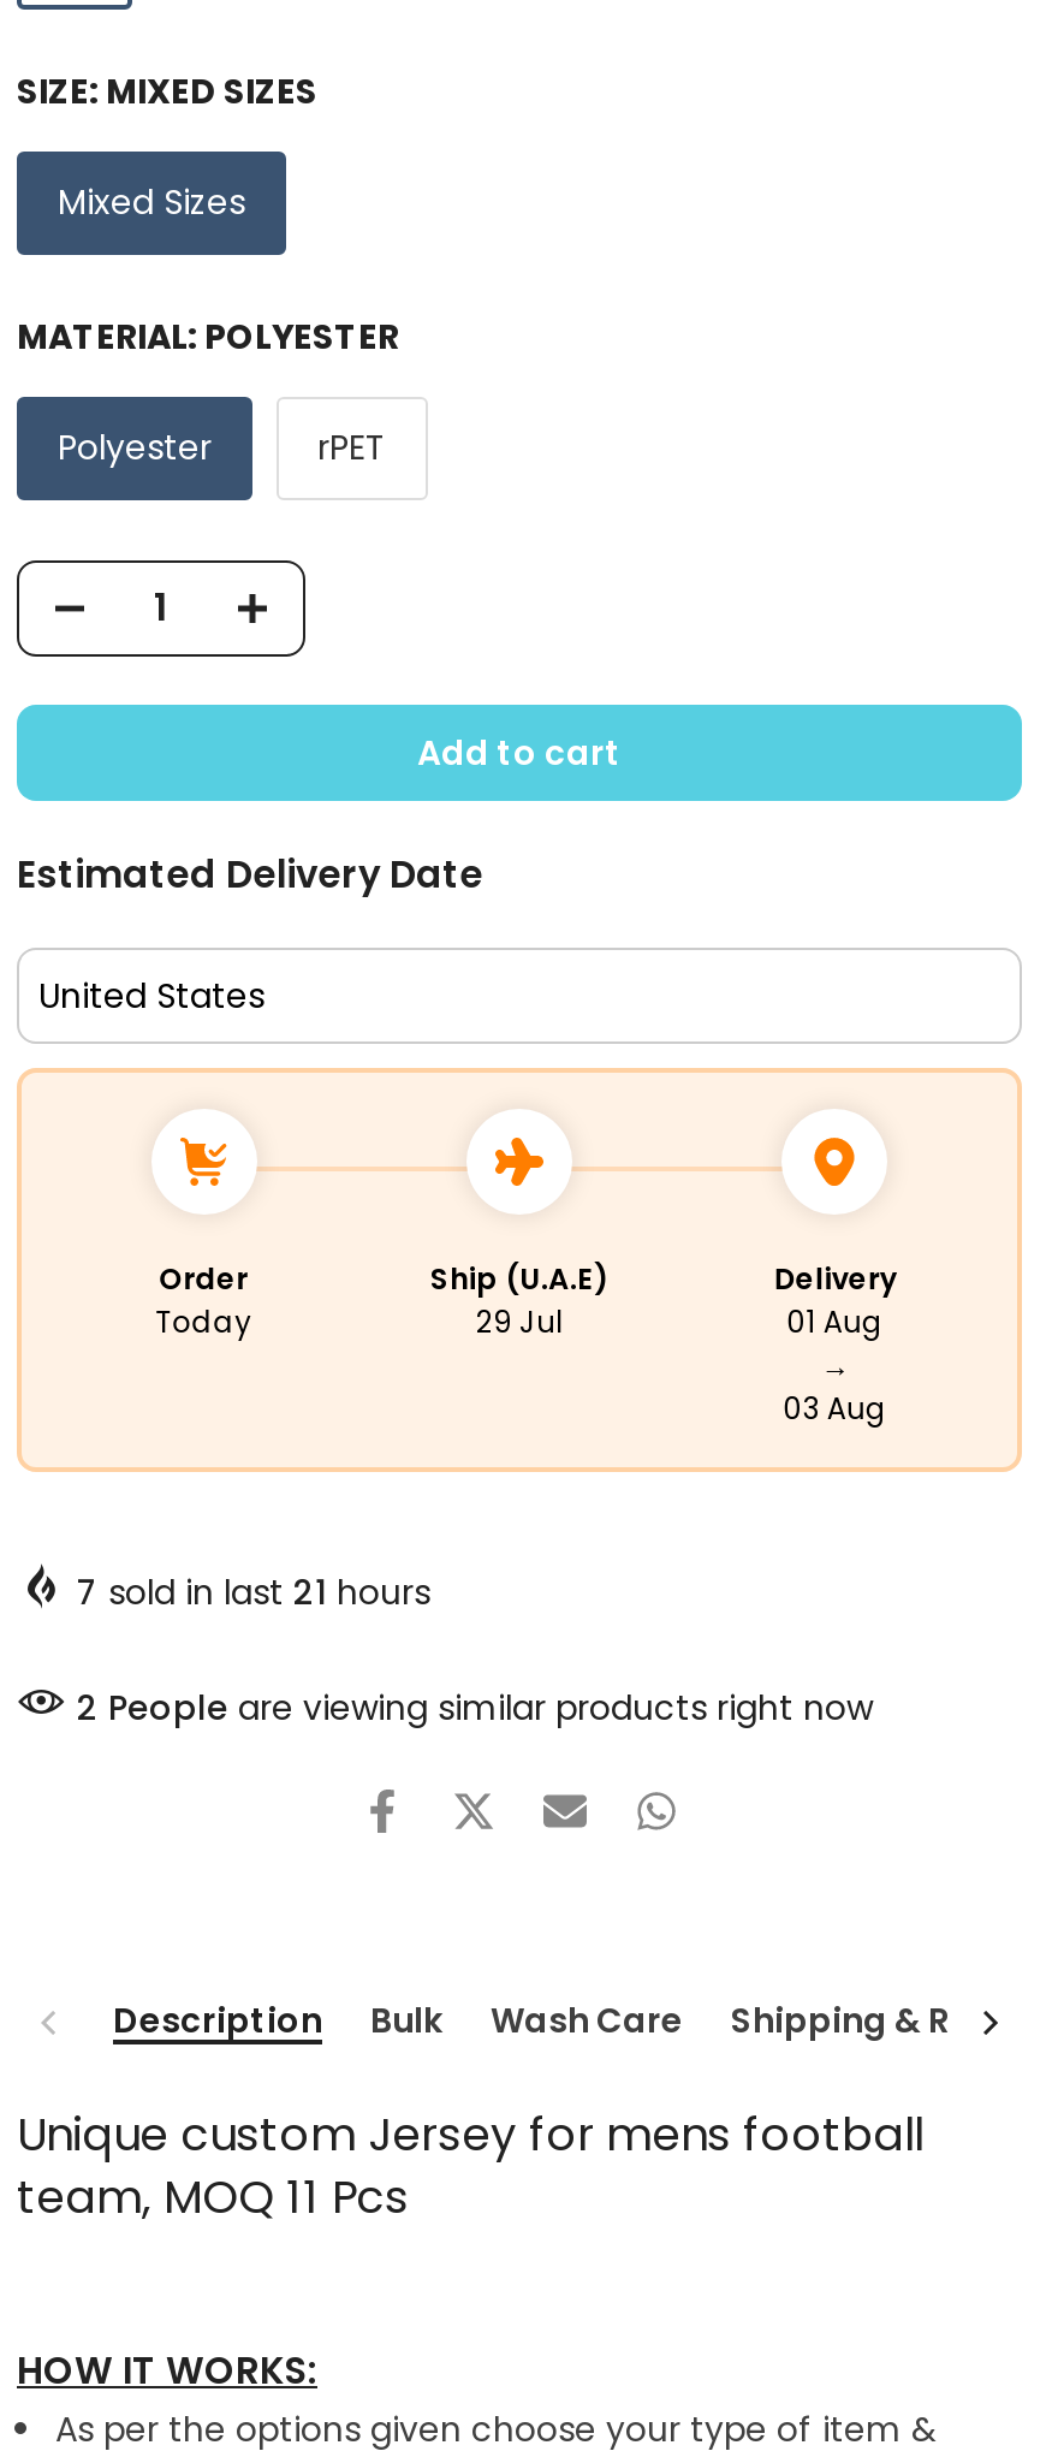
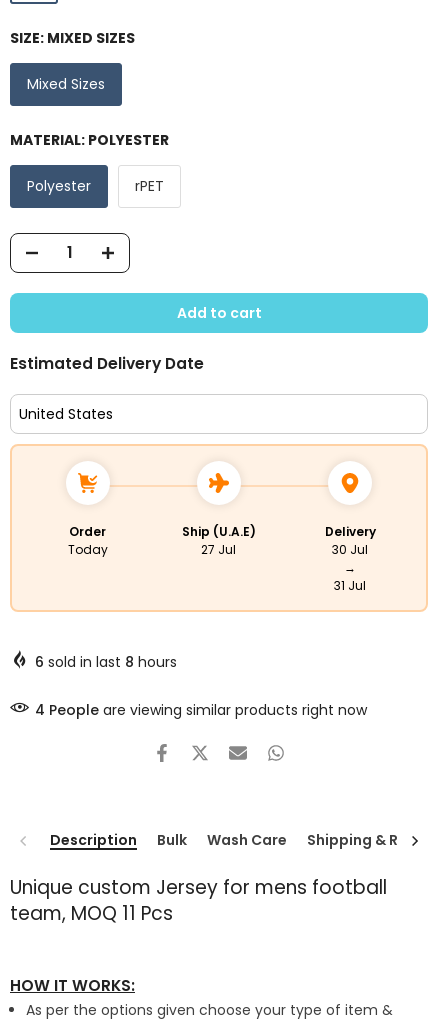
- 29 Jul
+ 27 Jul

- 01 Aug
+ 30 Jul

- 03 Aug
+ 31 Jul

- 7 sold in last 21 hours
+ 6 sold in last 8 hours

- 2 People are viewing similar products right now
+ 4 People are viewing similar products right now
